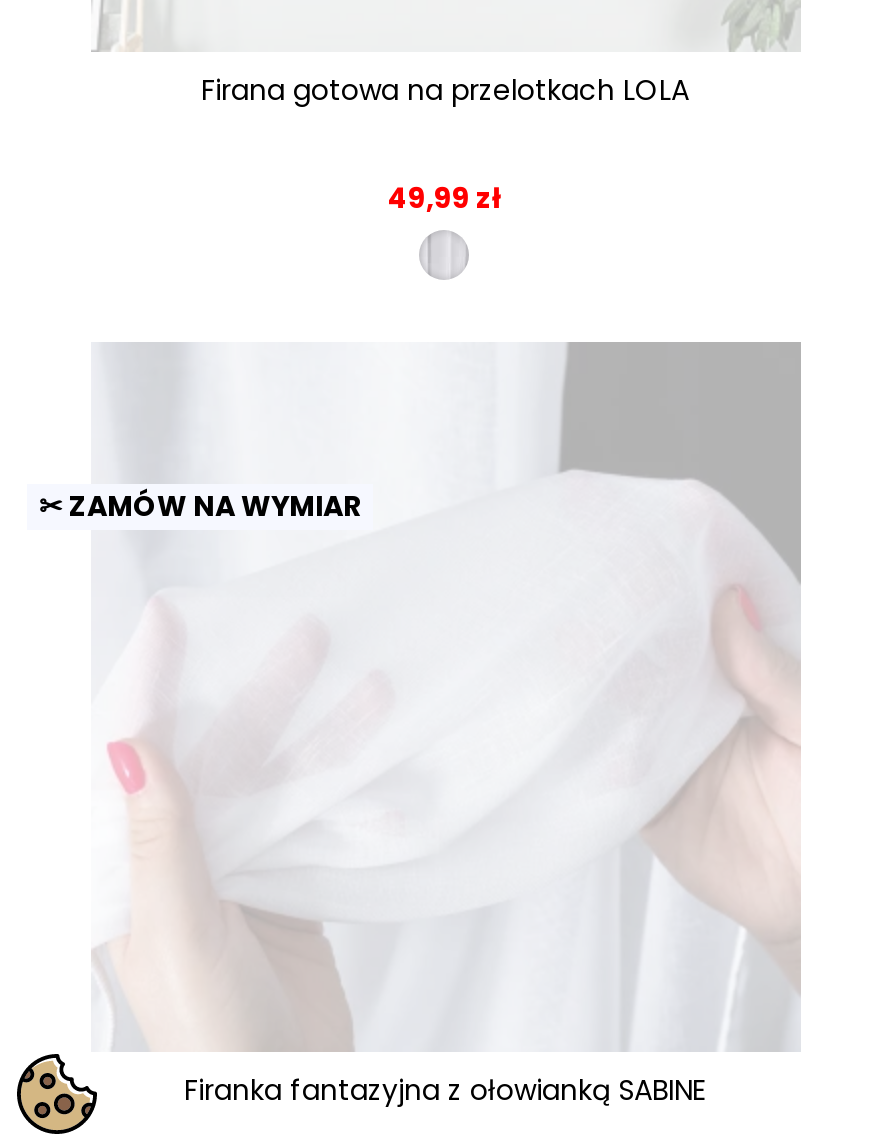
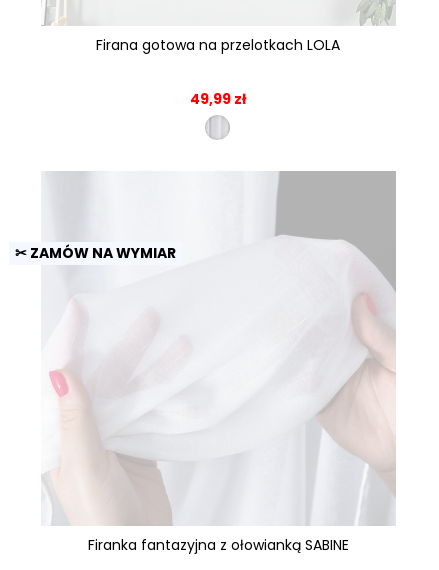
- [image]
